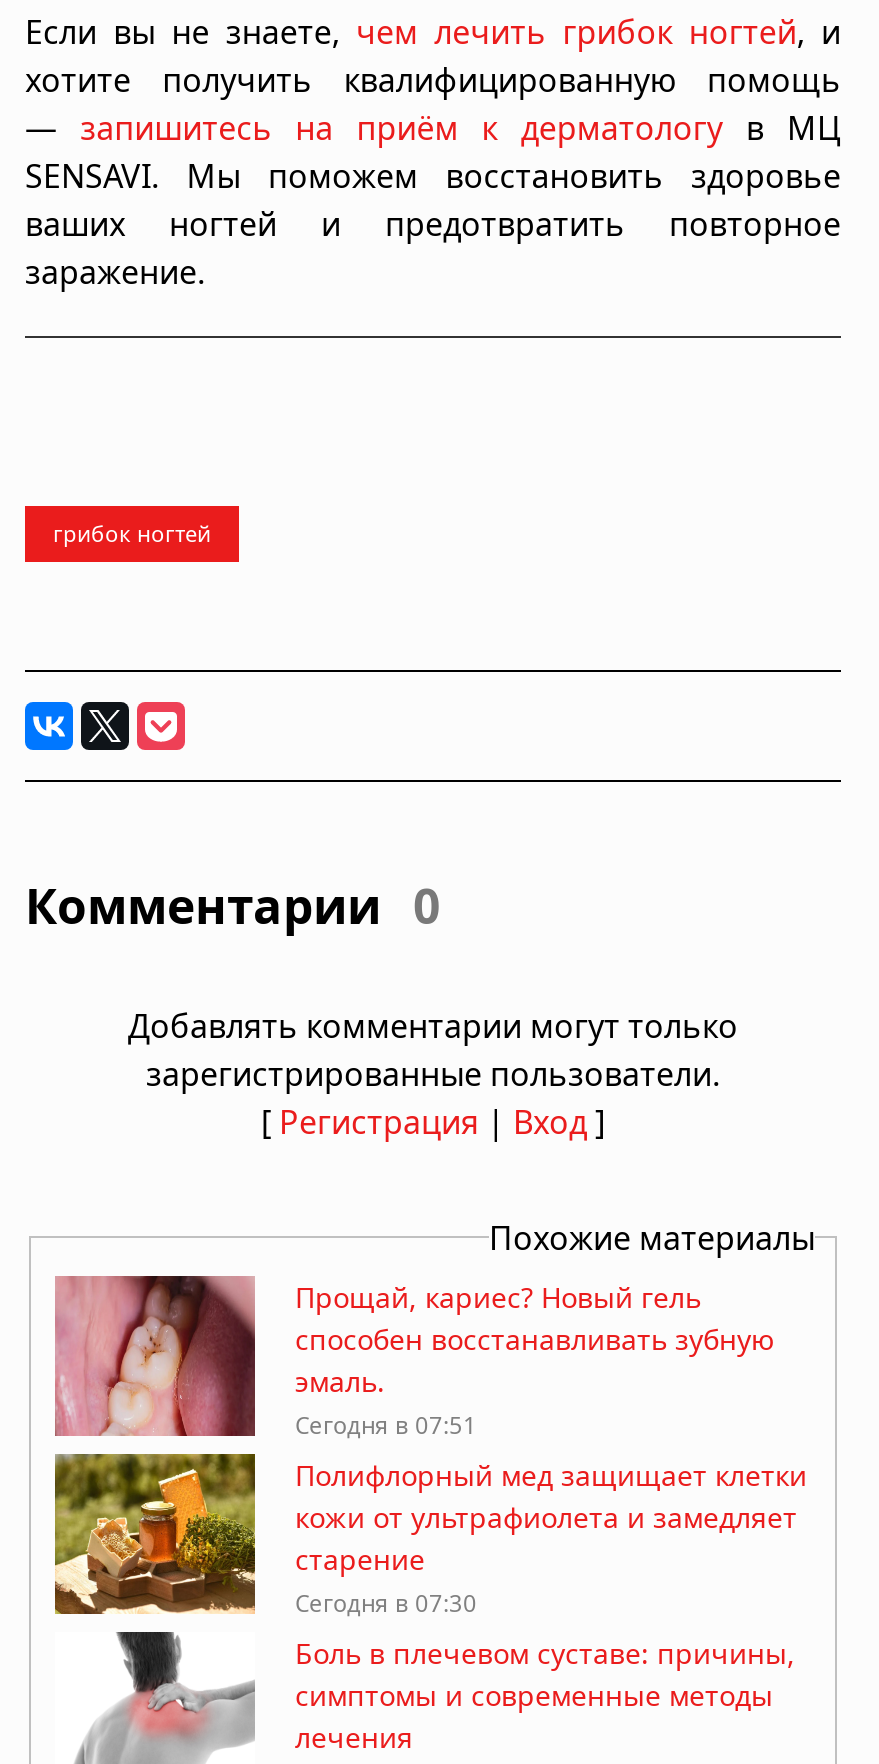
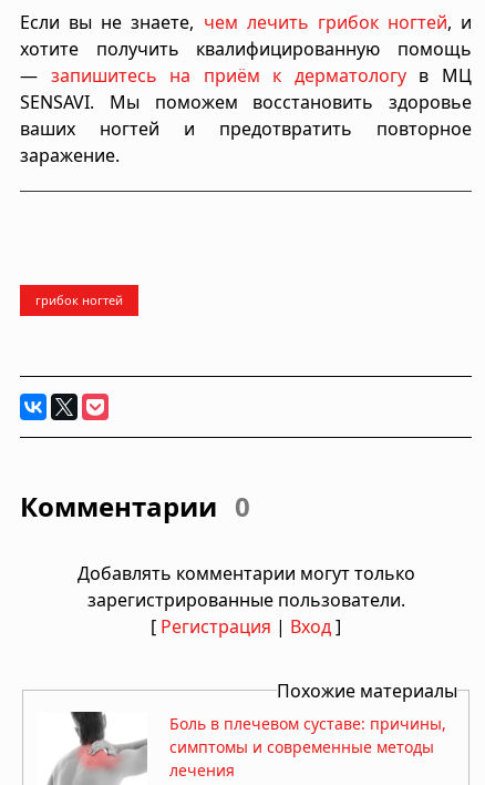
- [image]
- Прощай, кариес? Новый гель
- способен восстанавливать зубную
- эмаль.
- Сегодня в 07:51
- Полифлорный мед защищает клетки
- кожи от ультрафиолета и замедляет
- старение
- Сегодня в 07:30

- [image]
